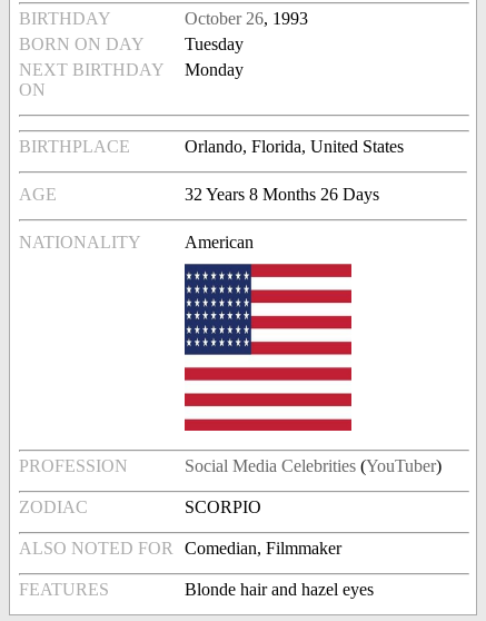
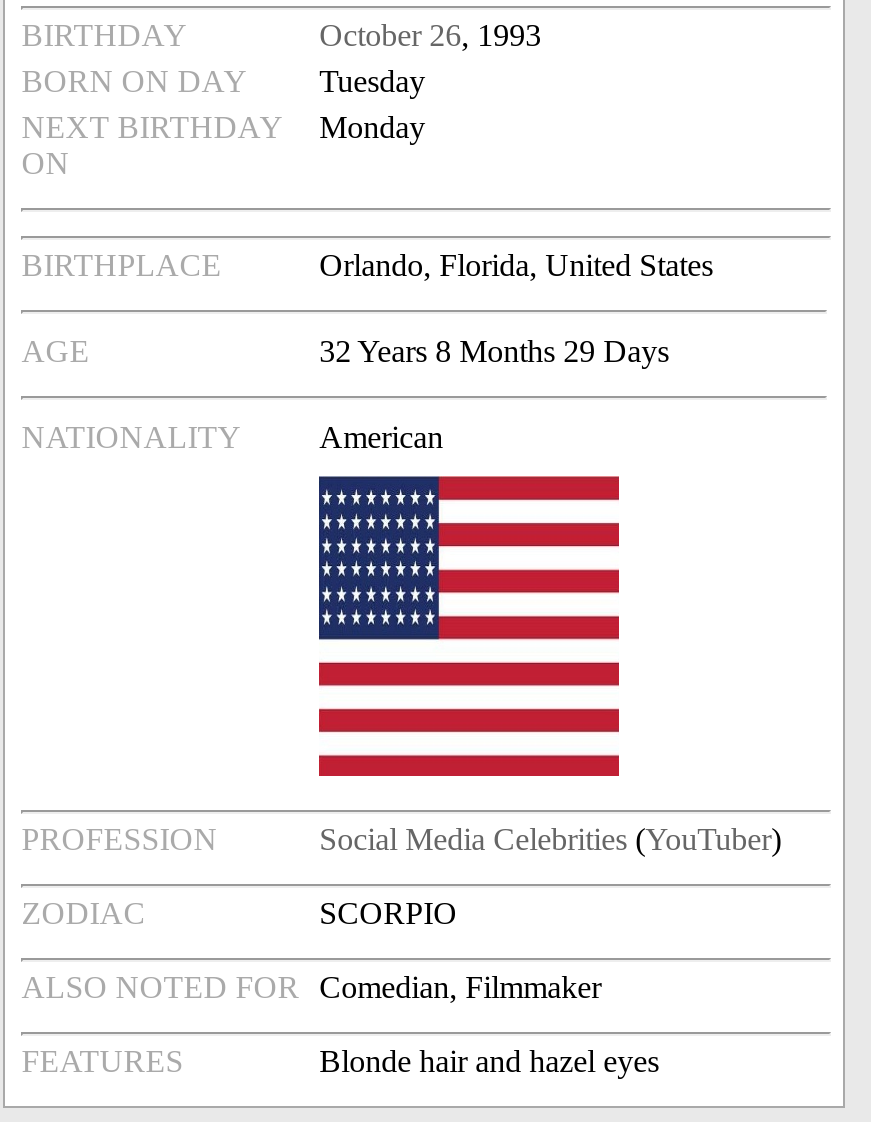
- 32 Years 8 Months 26 Days
+ 32 Years 8 Months 29 Days
